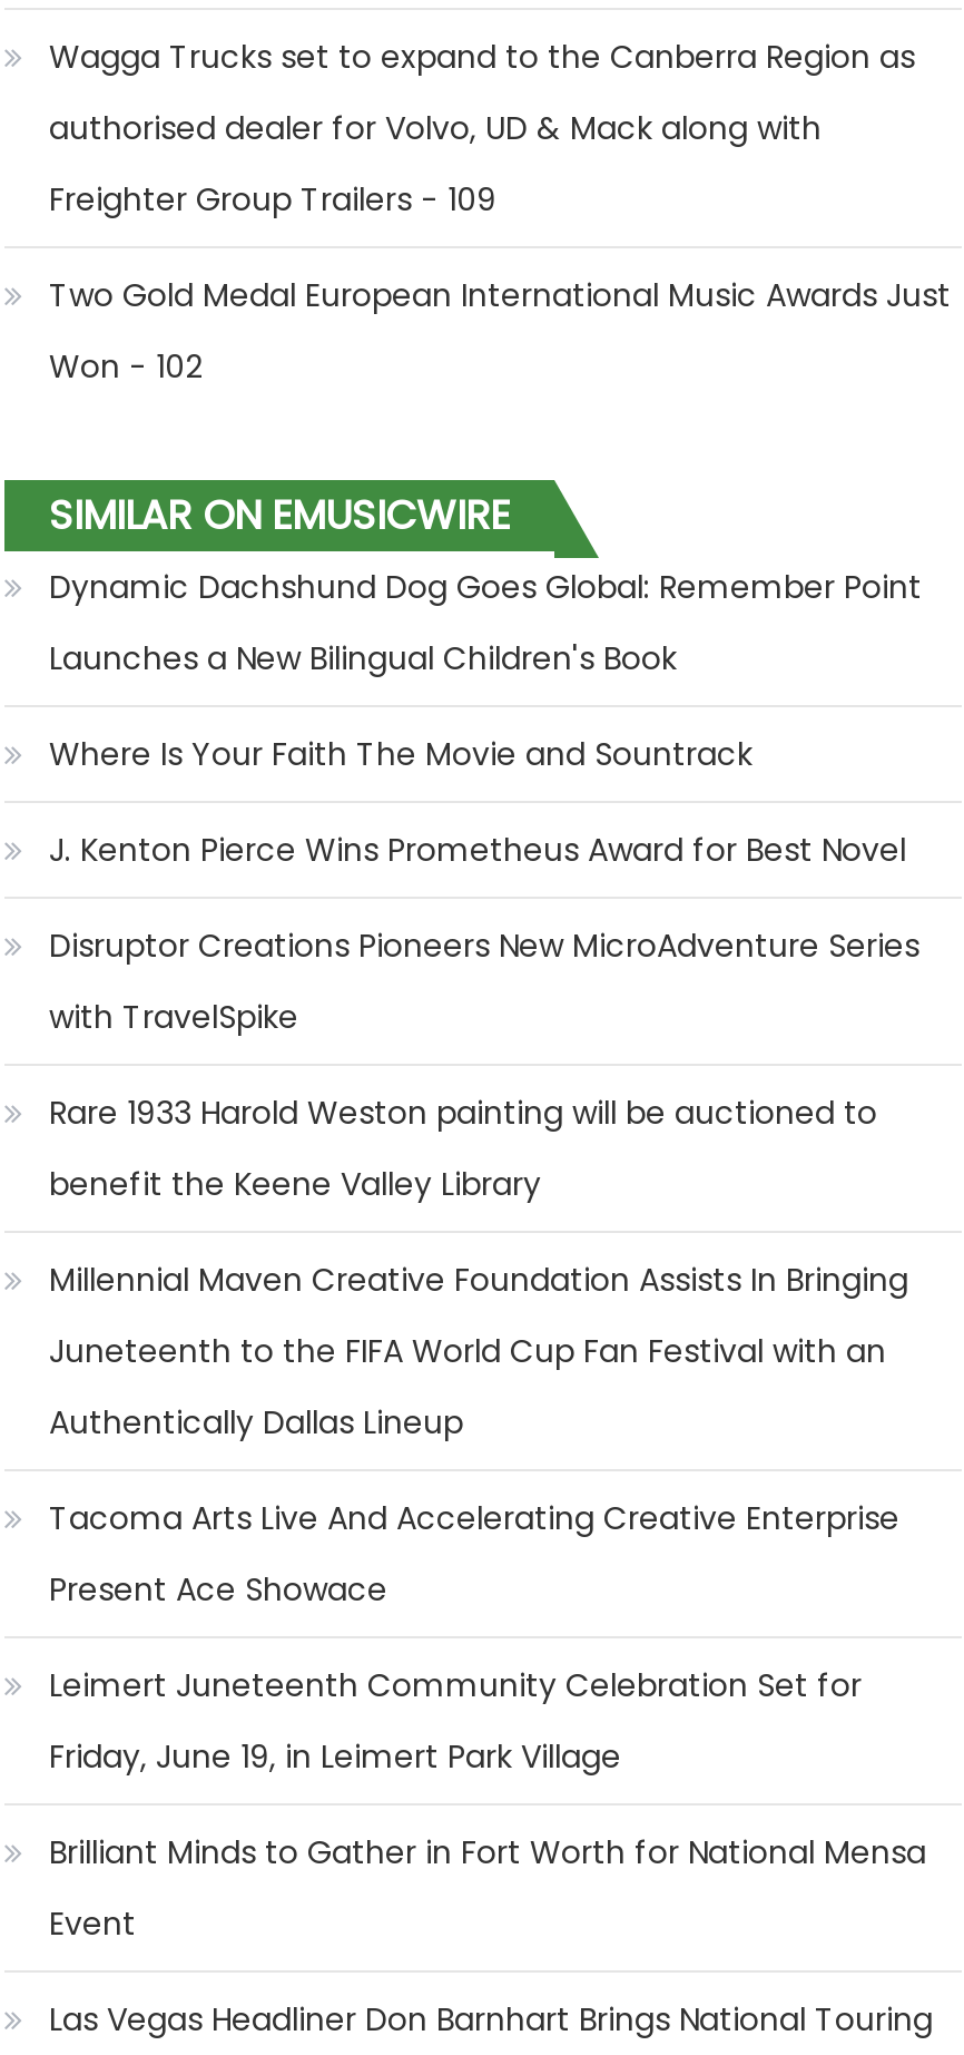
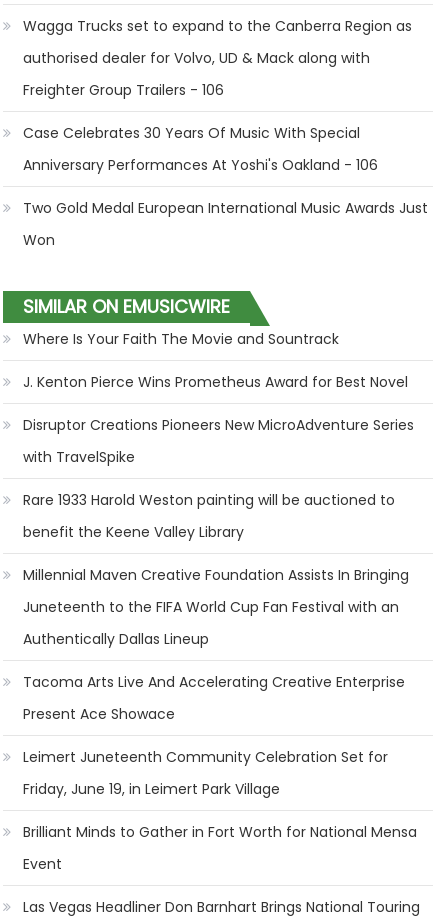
- Freighter Group Trailers - 109
+ Freighter Group Trailers - 106
+ Case Celebrates 30 Years Of Music With Special
+ Anniversary Performances At Yoshi's Oakland - 106

moved down: Two Gold Medal European International Music Awards Just

- Won - 102
+ Won

moved down: SIMILAR ON EMUSICWIRE

- Dynamic Dachshund Dog Goes Global: Remember Point
- Launches a New Bilingual Children's Book
